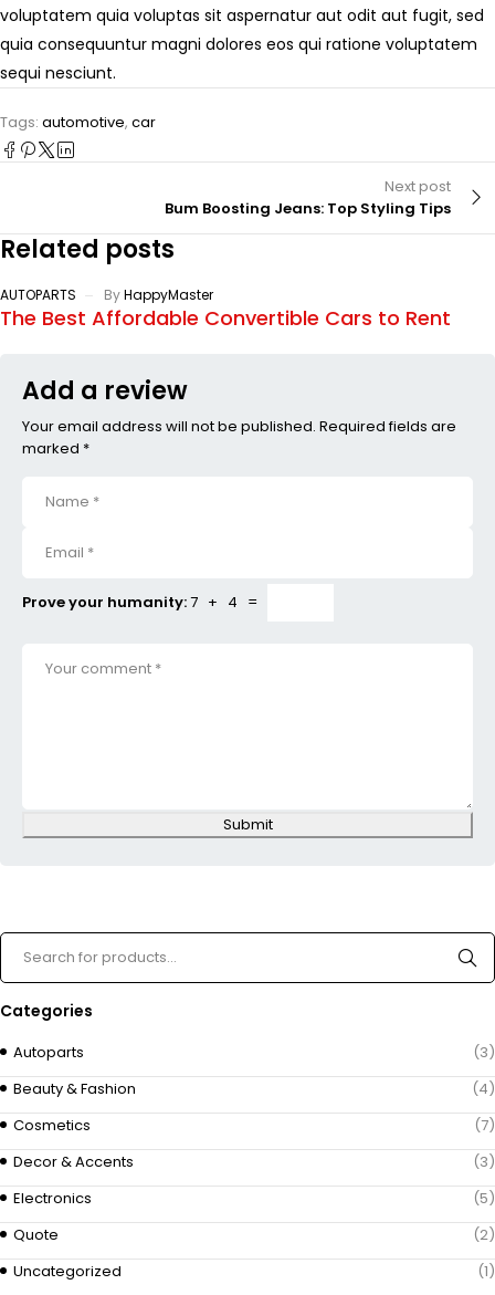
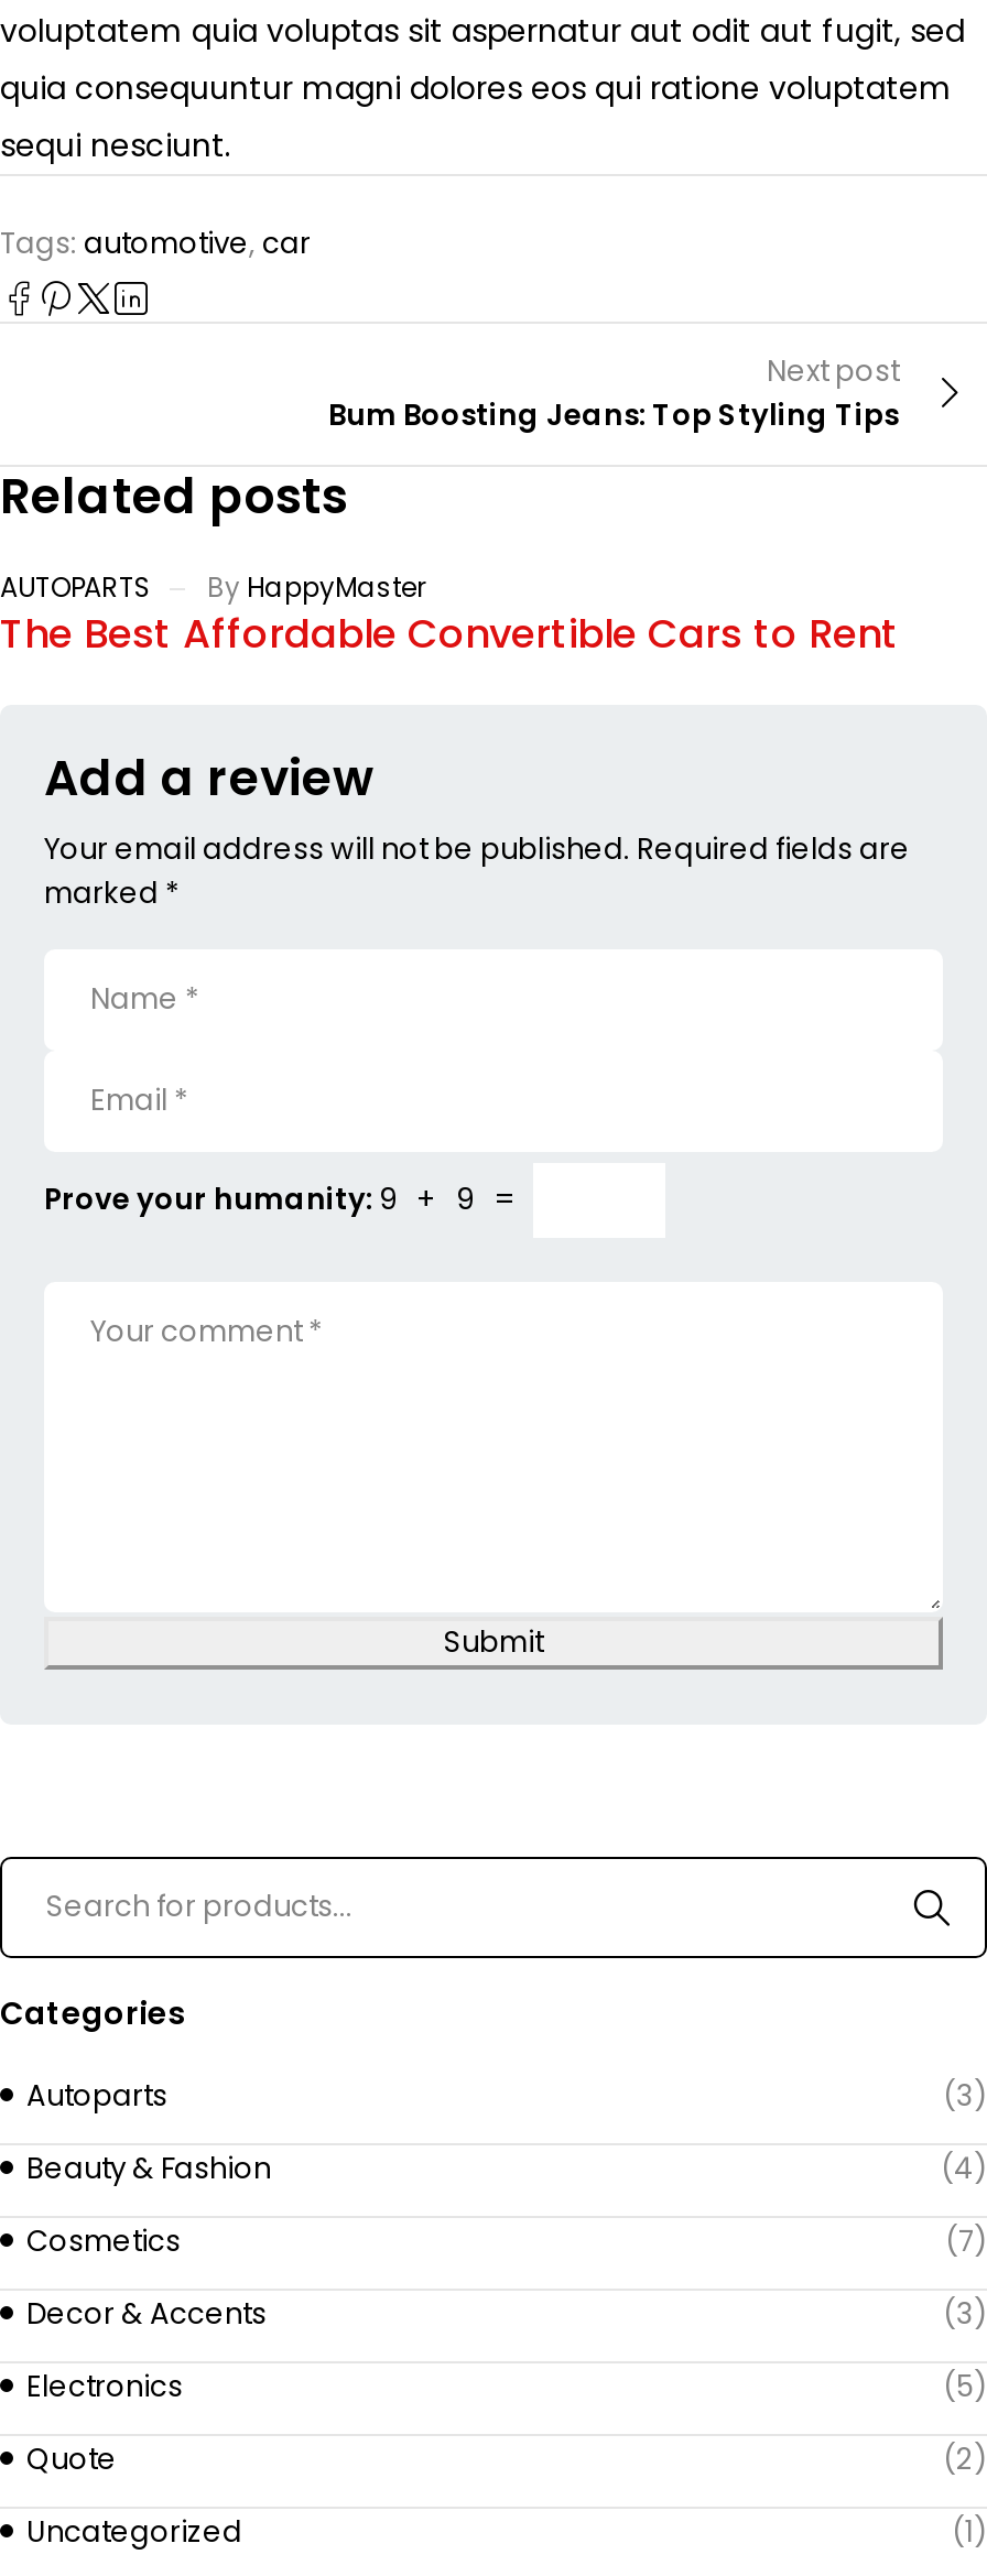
- Prove your humanity: 7 + 4 =
+ Prove your humanity: 9 + 9 =
